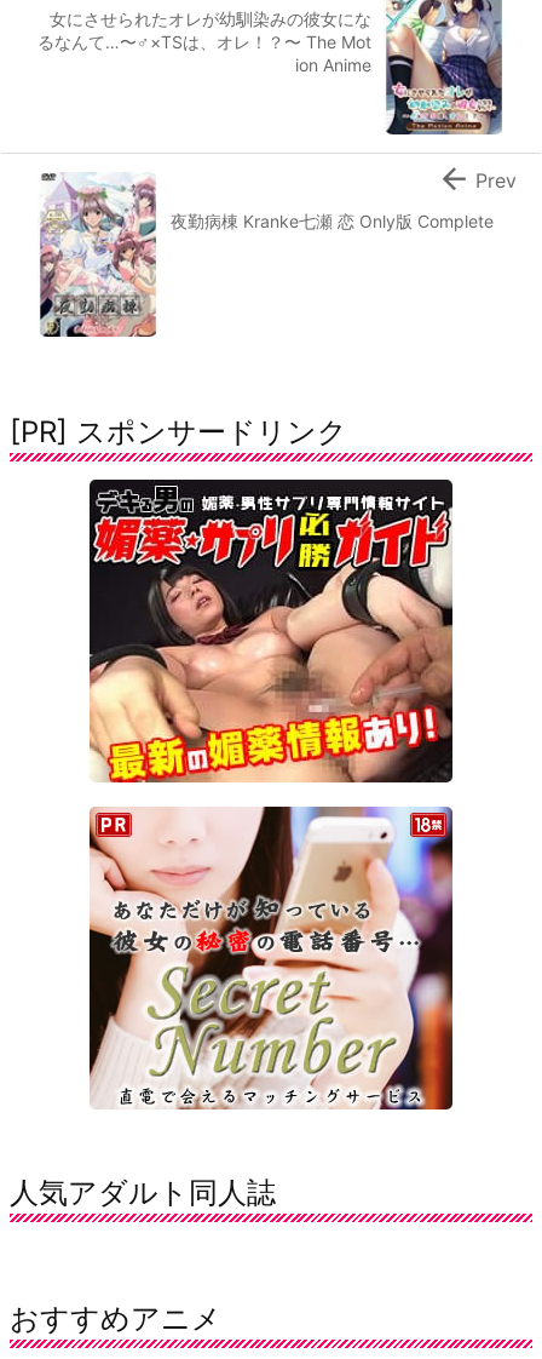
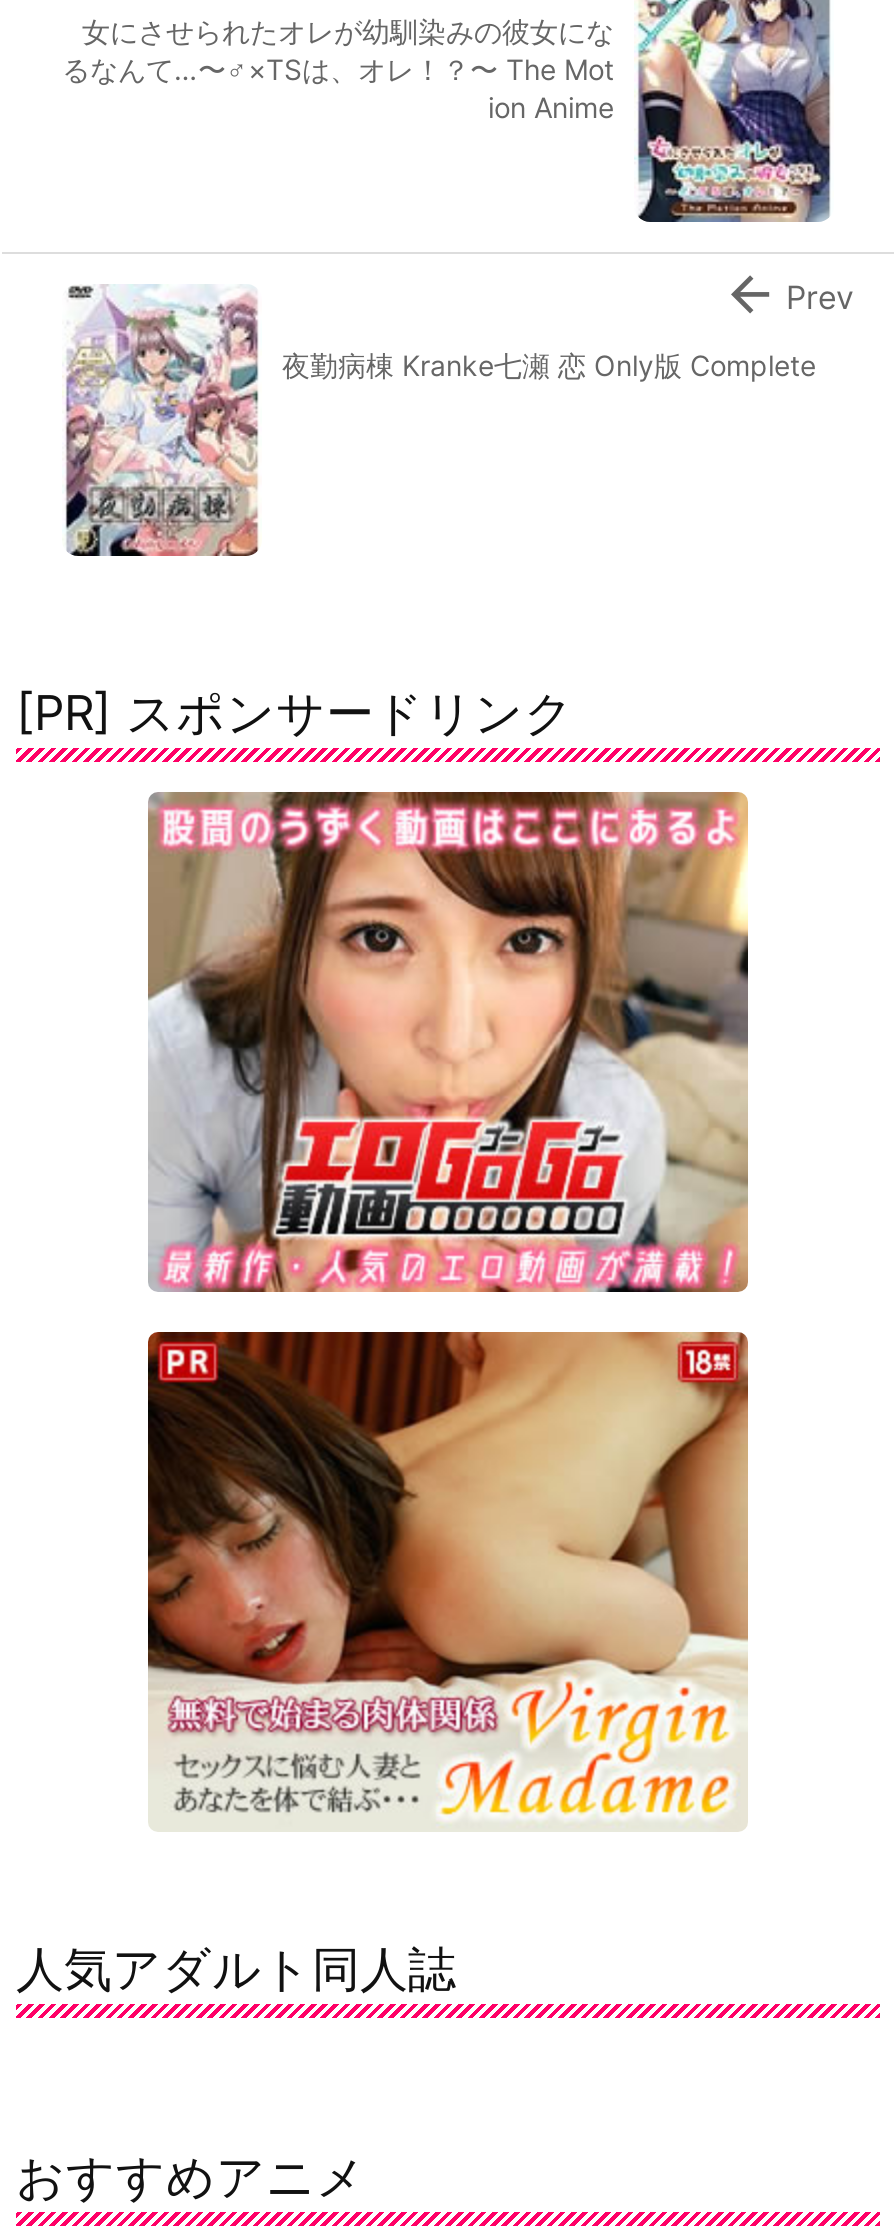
- [image]
+ [image]

- [image]
+ [image]
